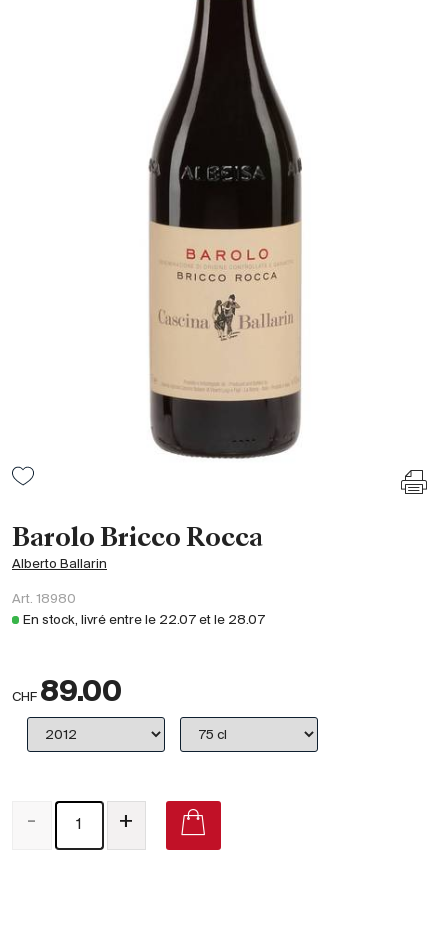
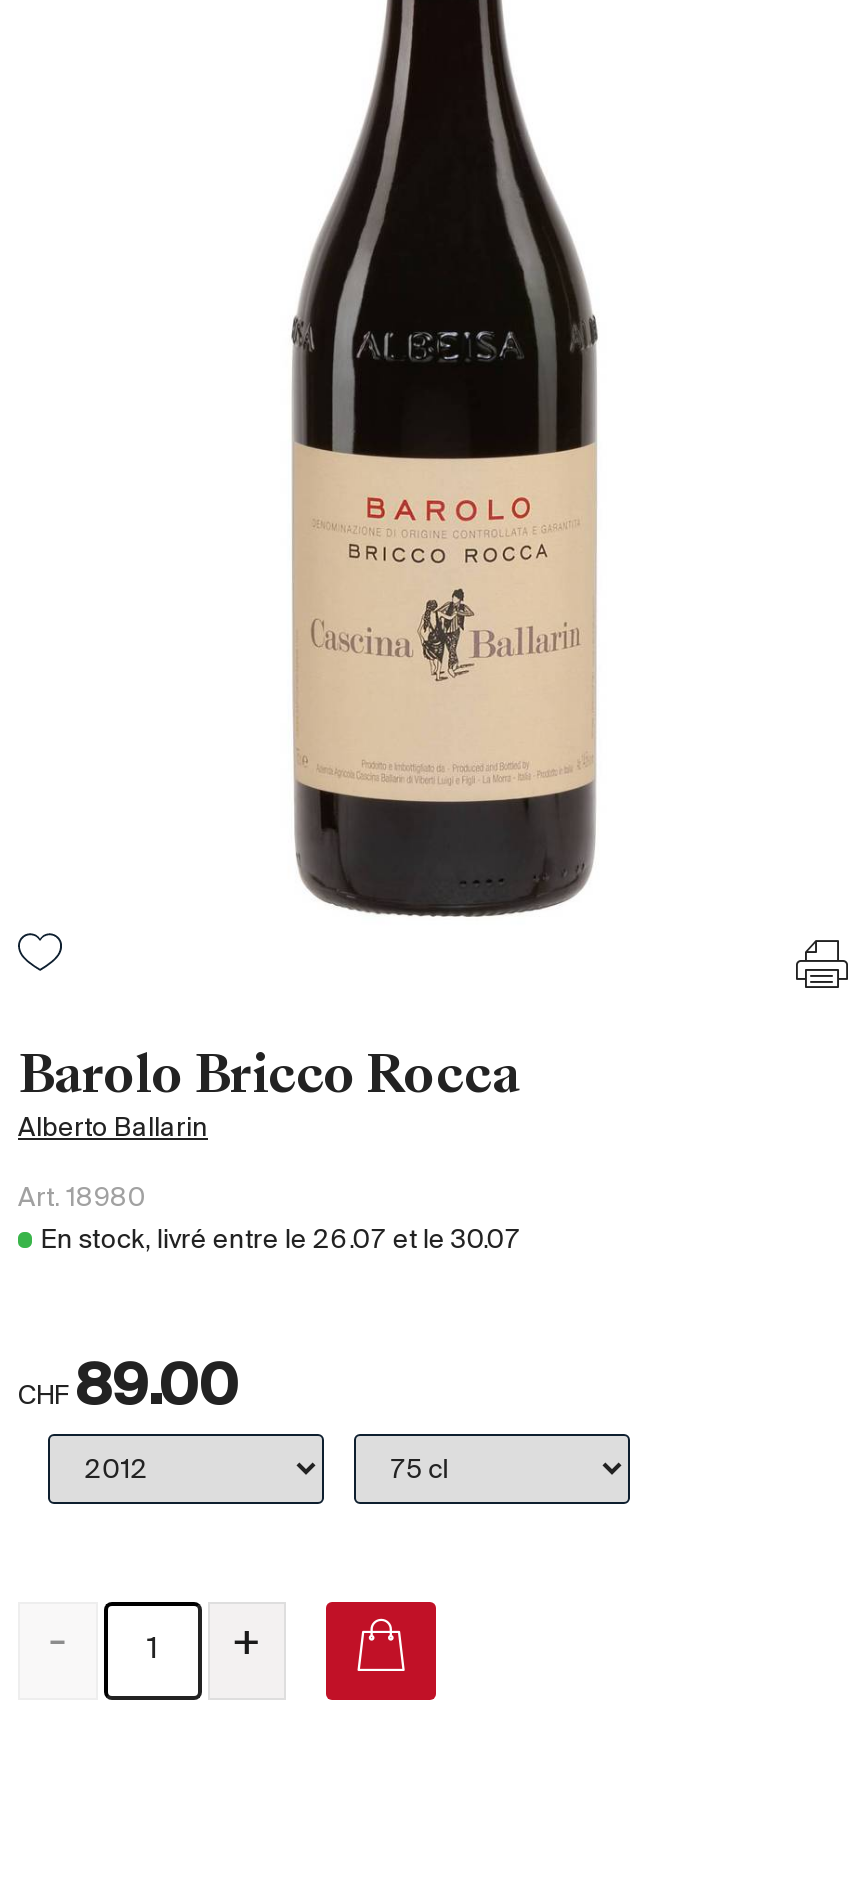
- En stock, livré entre le 22.07 et le 28.07
+ En stock, livré entre le 26.07 et le 30.07
